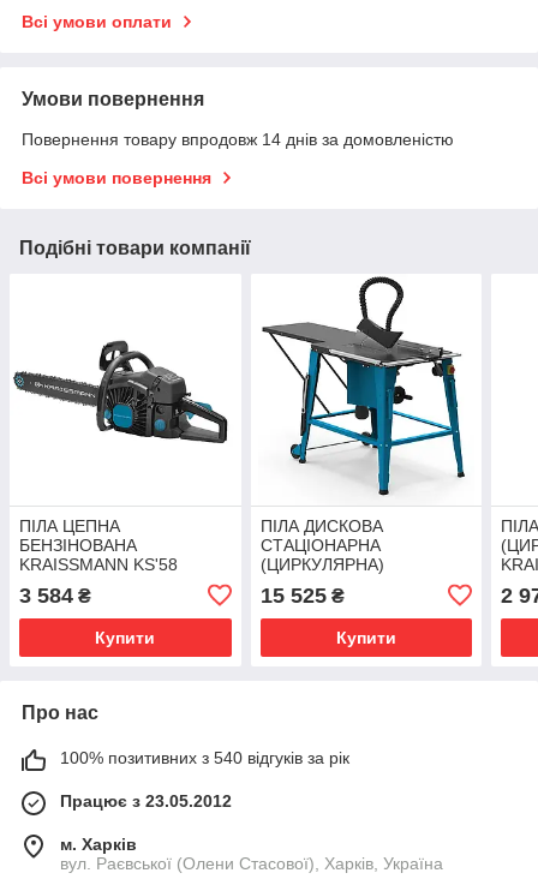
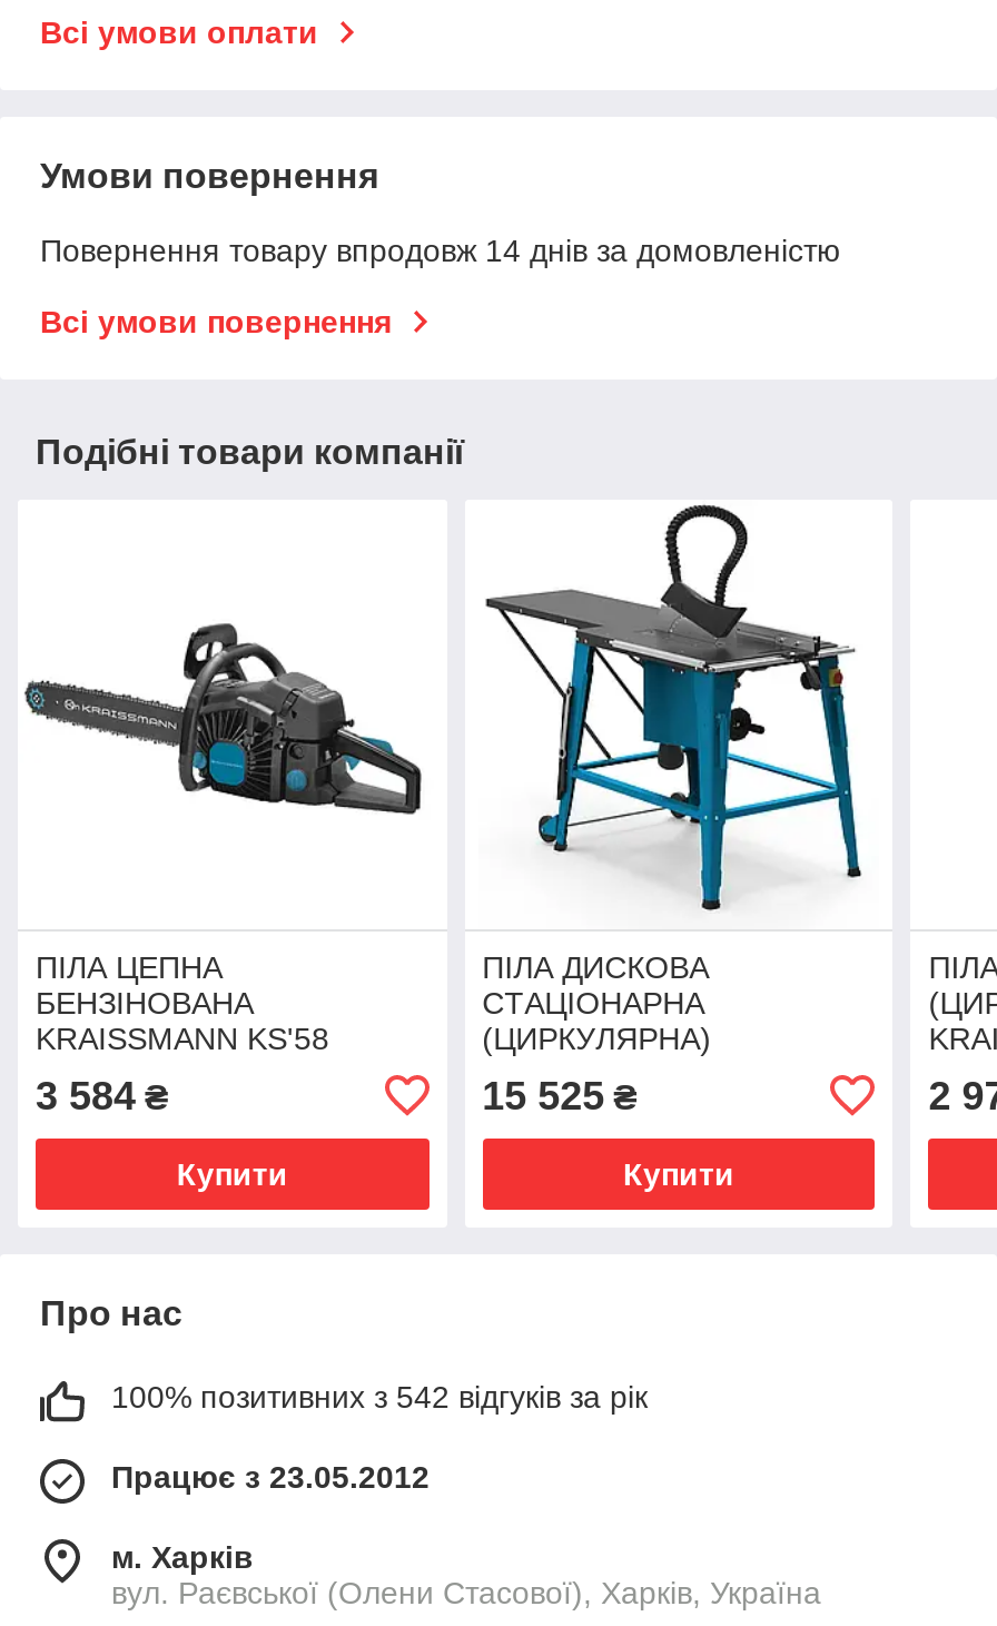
- 100% позитивних з 540 відгуків за рік
+ 100% позитивних з 542 відгуків за рік
